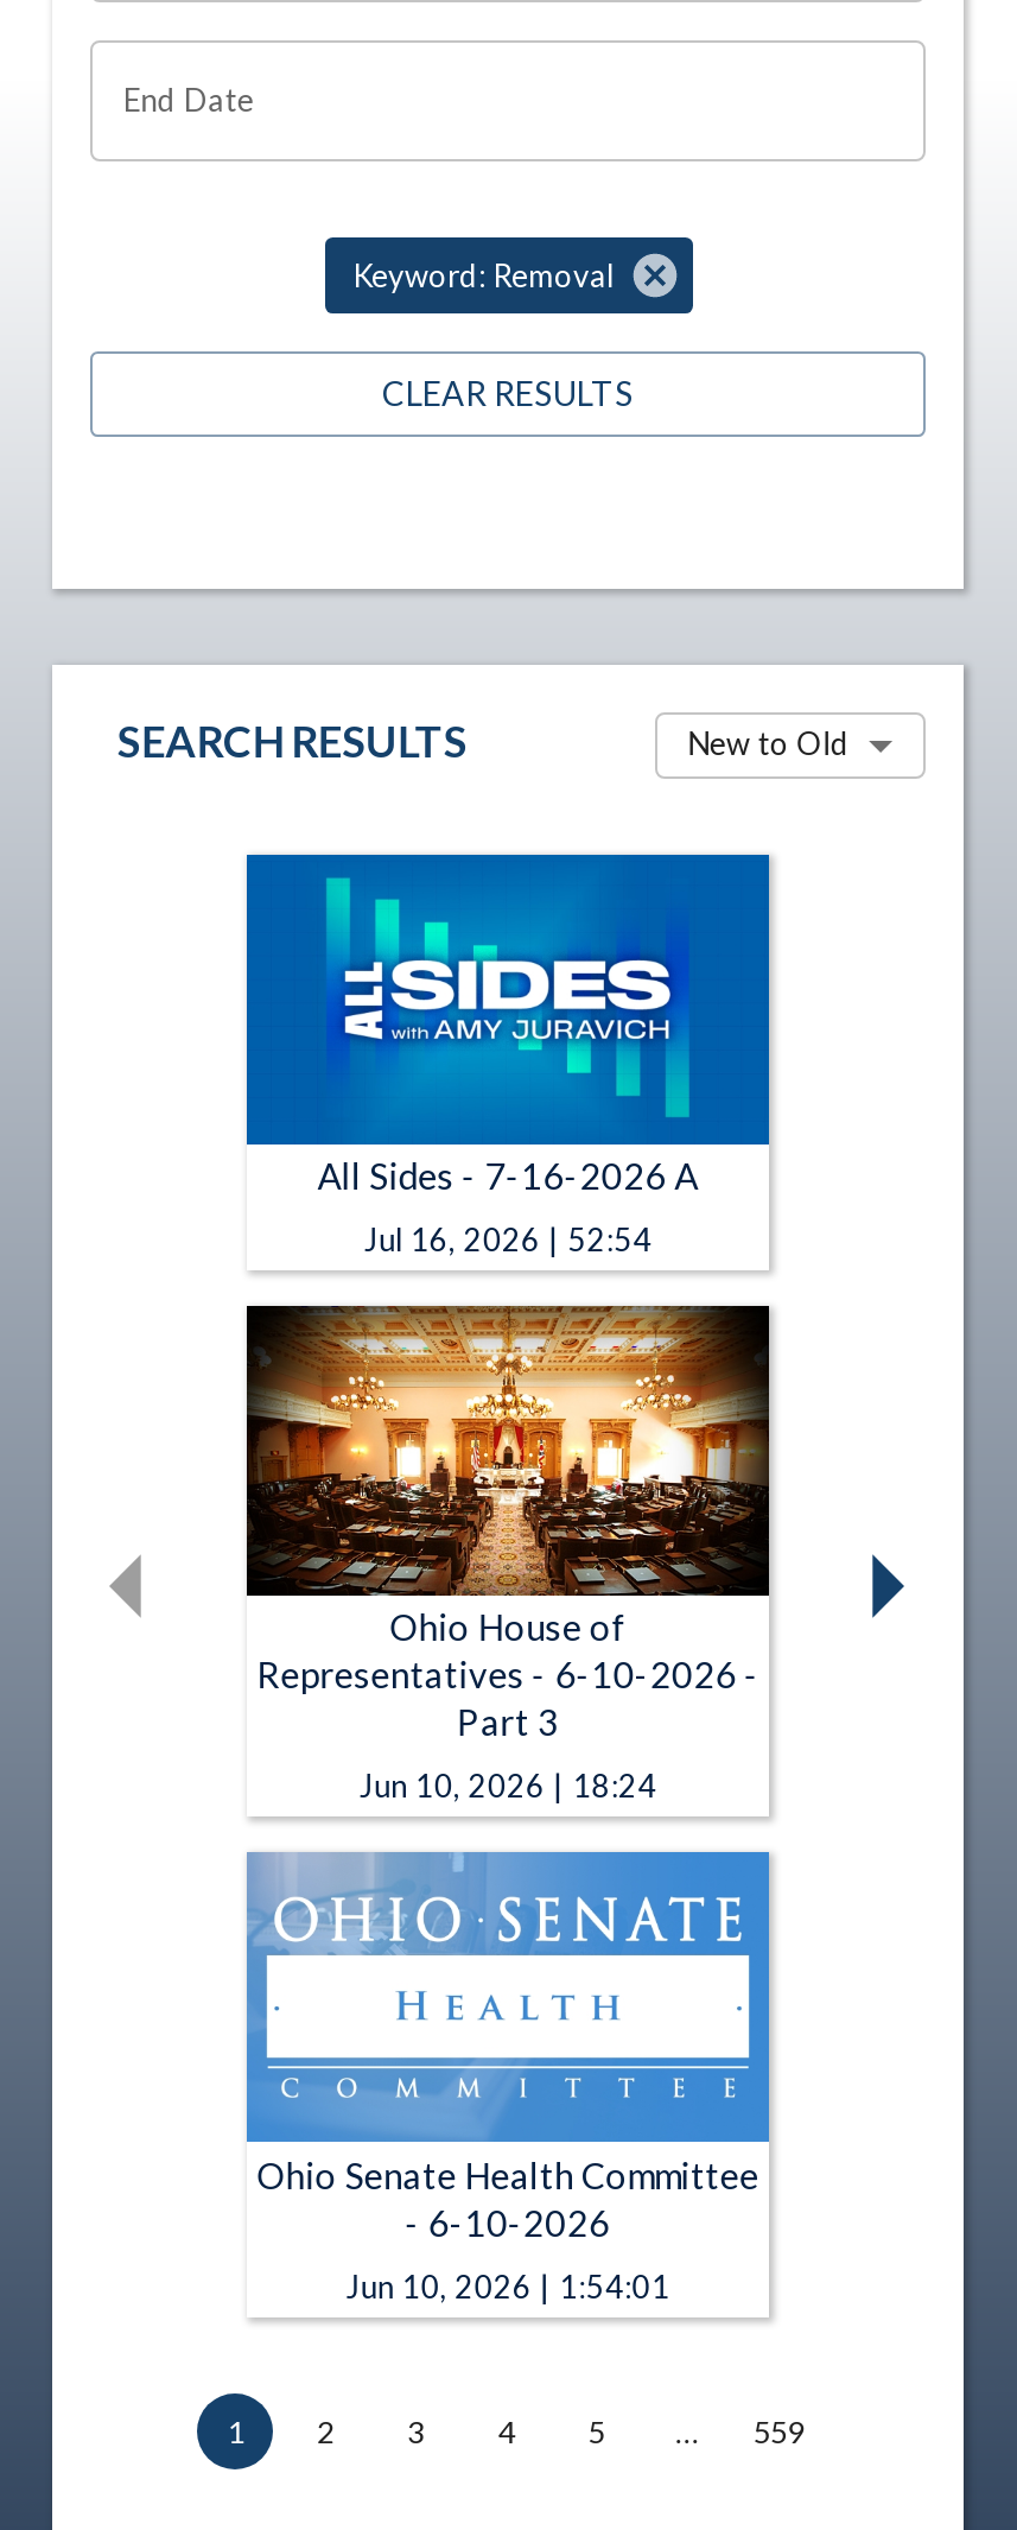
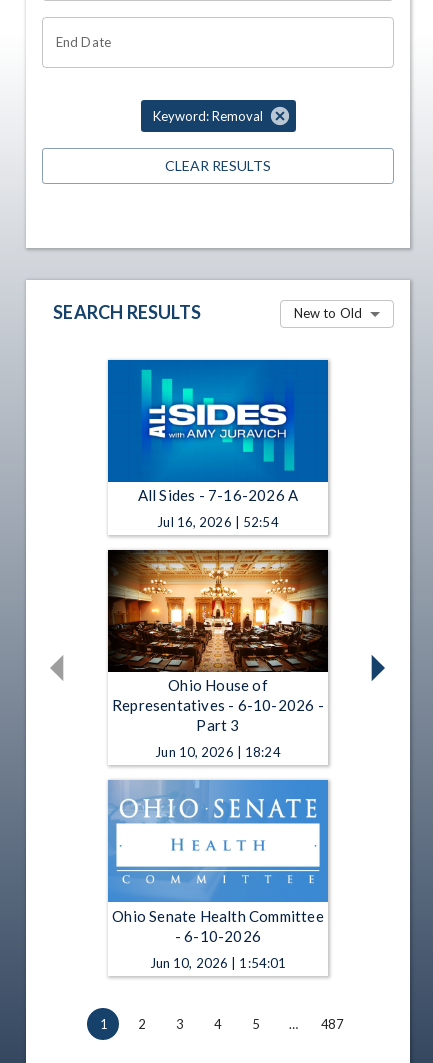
- 559
+ 487
